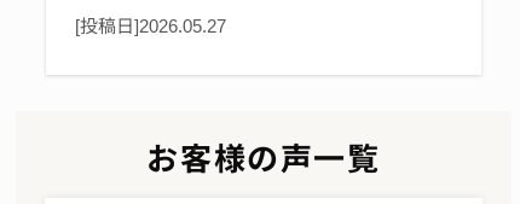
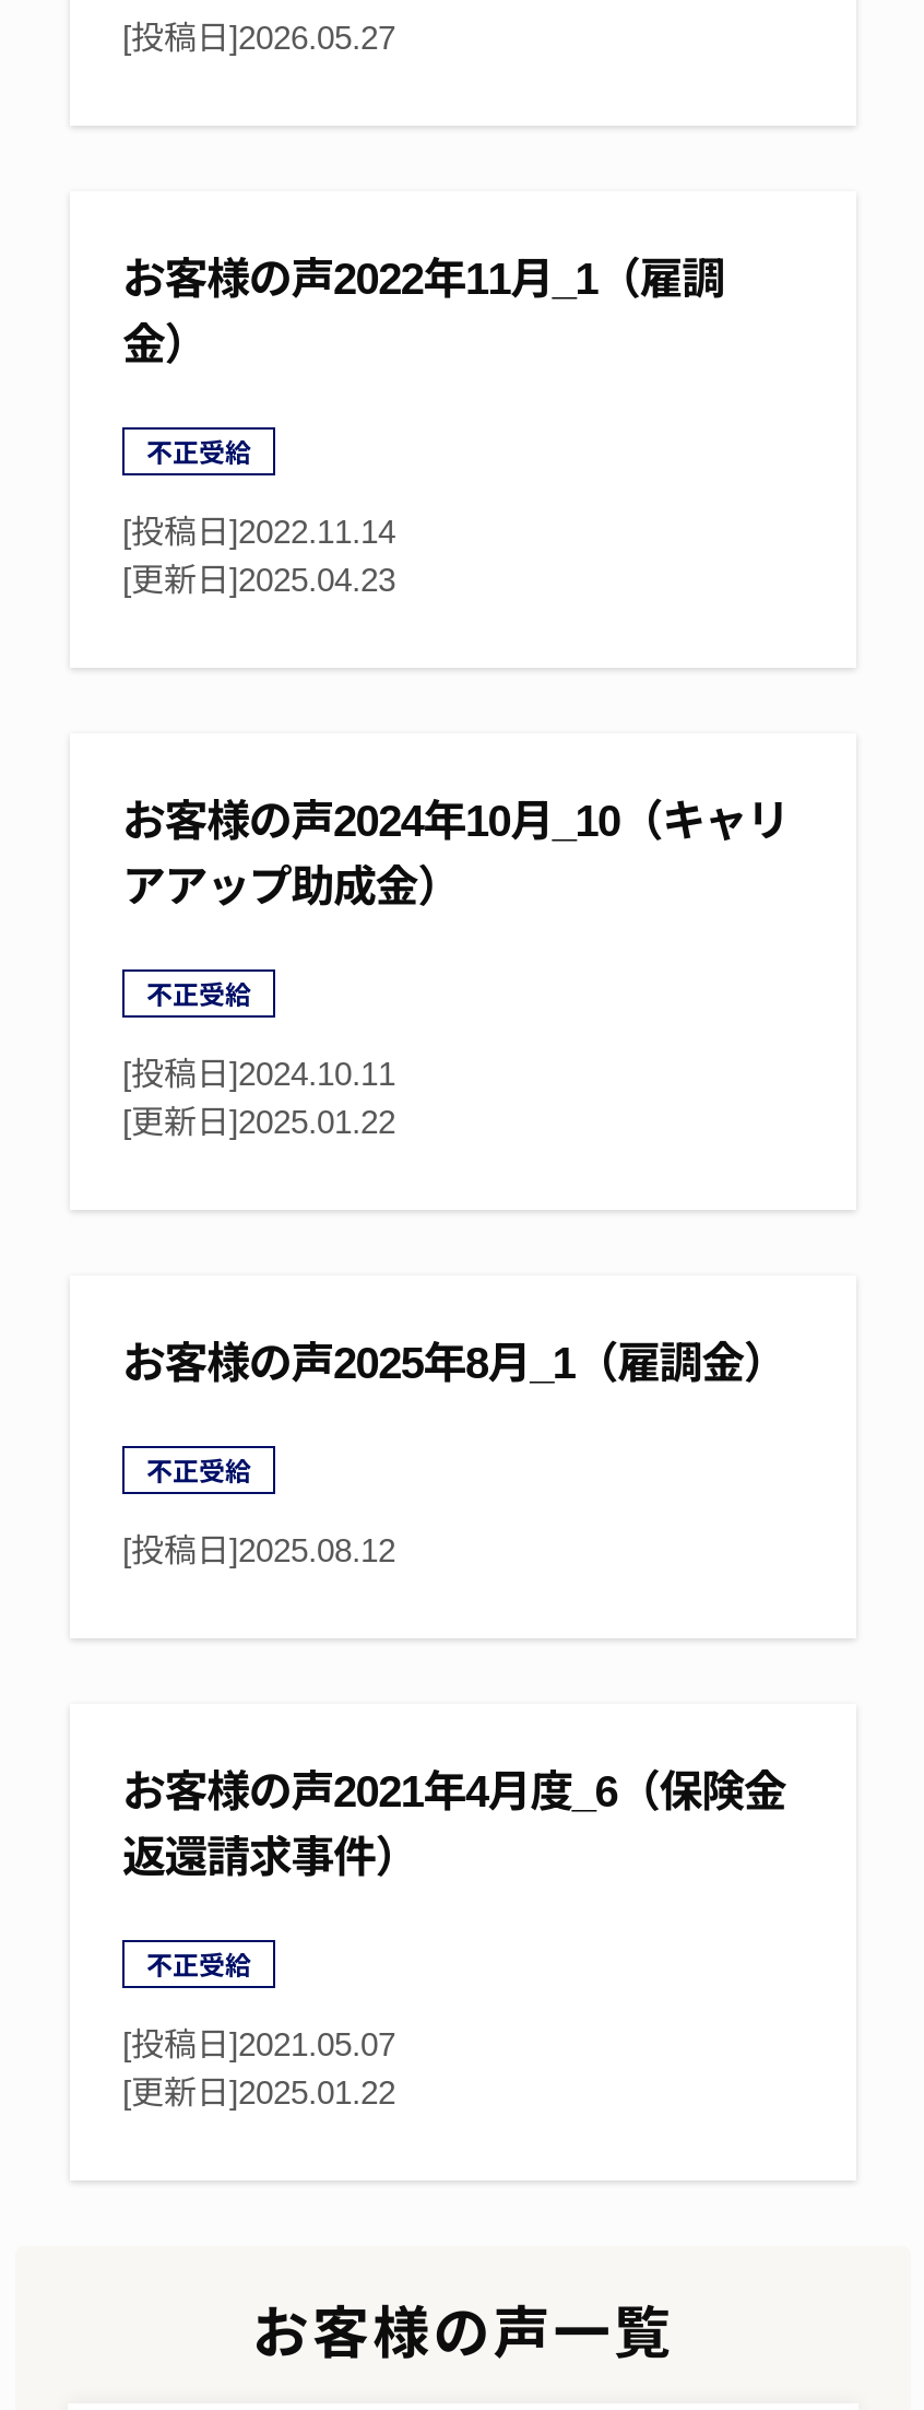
+ お客様の声2022年11月_1（雇調
+ 金）
+ 不正受給
+ [投稿日]2022.11.14
+ [更新日]2025.04.23

+ お客様の声2024年10月_10（キャリ
+ アアップ助成金）
+ 不正受給
+ [投稿日]2024.10.11
+ [更新日]2025.01.22

+ お客様の声2025年8月_1（雇調金）
+ 不正受給
+ [投稿日]2025.08.12

+ お客様の声2021年4月度_6（保険金
+ 返還請求事件）
+ 不正受給
+ [投稿日]2021.05.07
+ [更新日]2025.01.22
